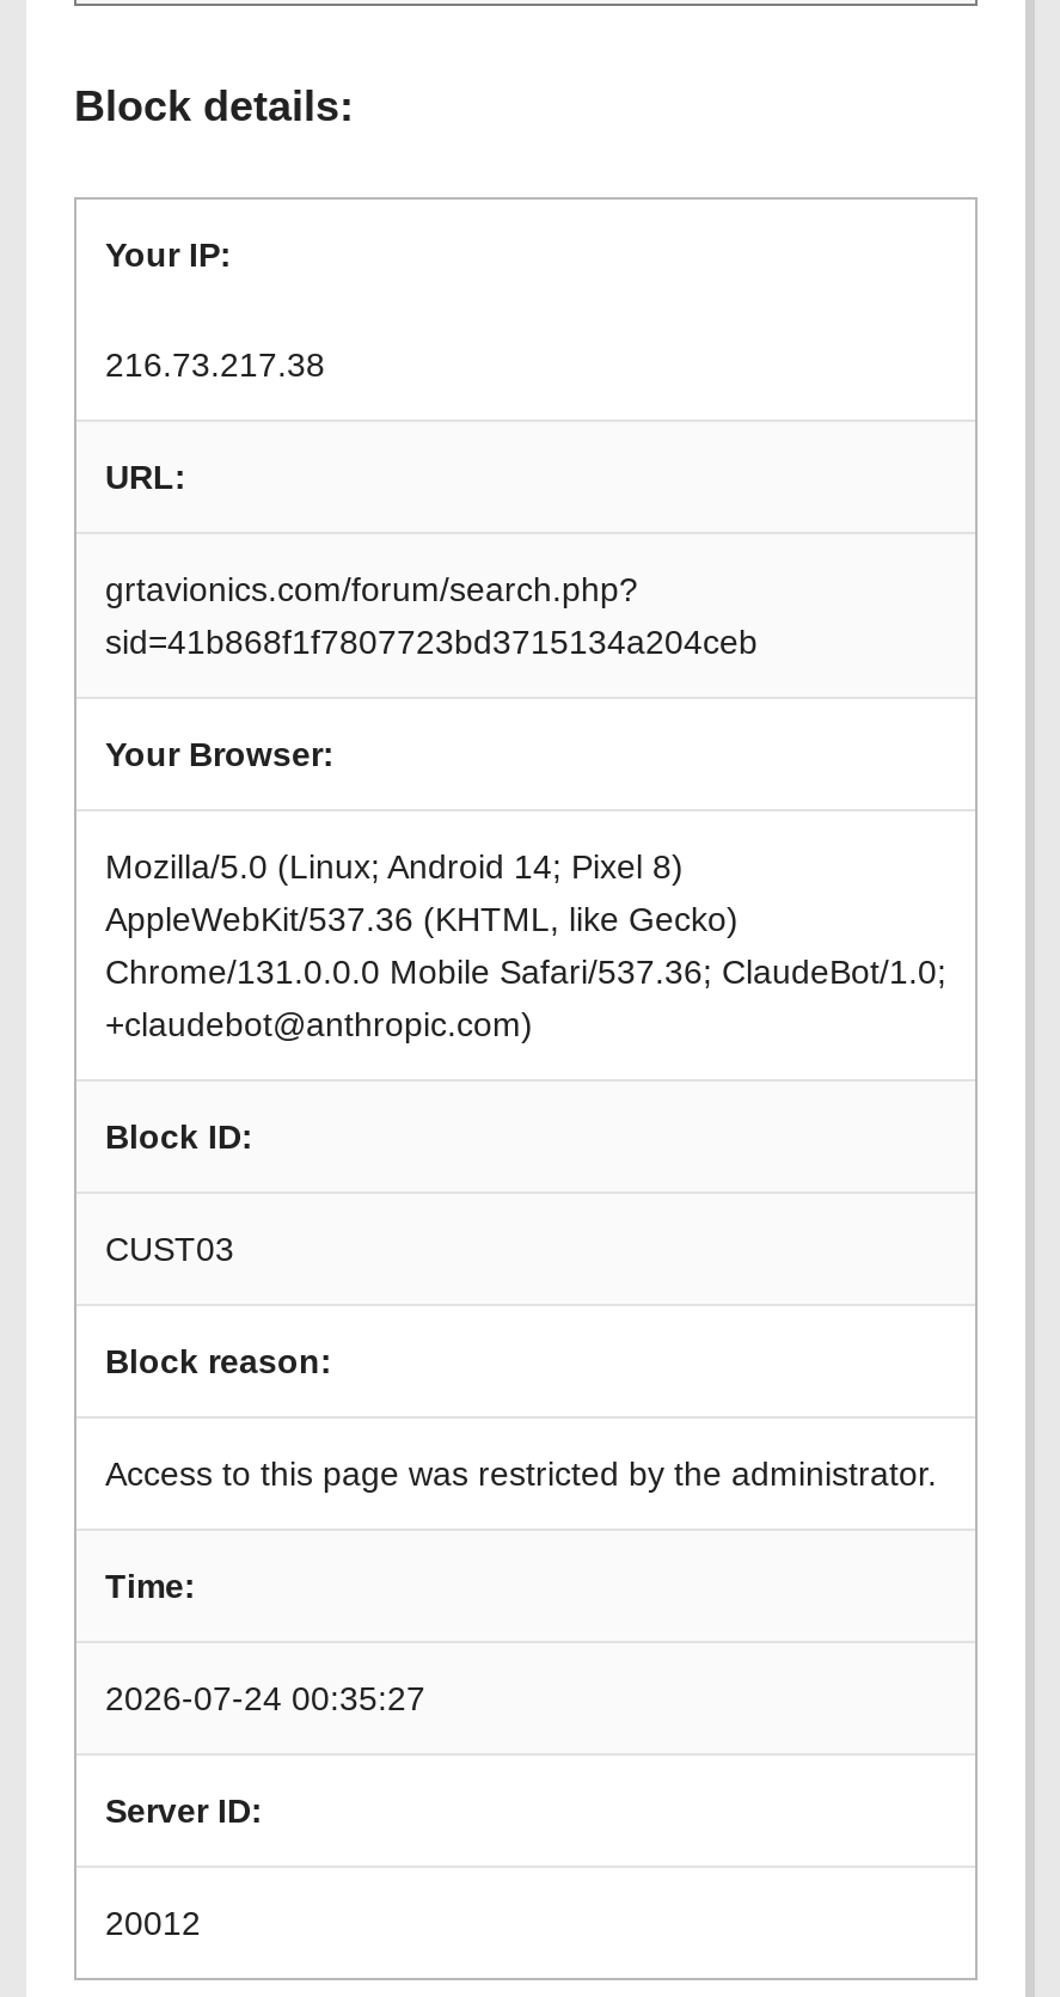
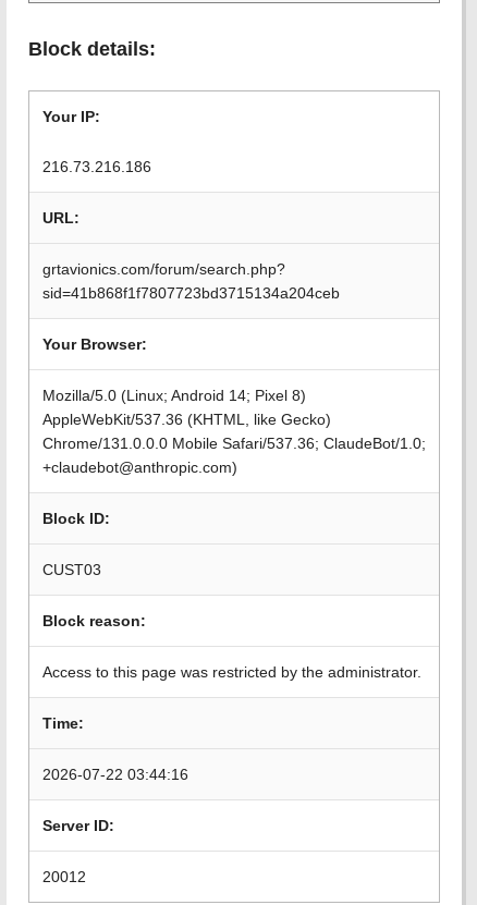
- 216.73.217.38
+ 216.73.216.186

- 2026-07-24 00:35:27
+ 2026-07-22 03:44:16
